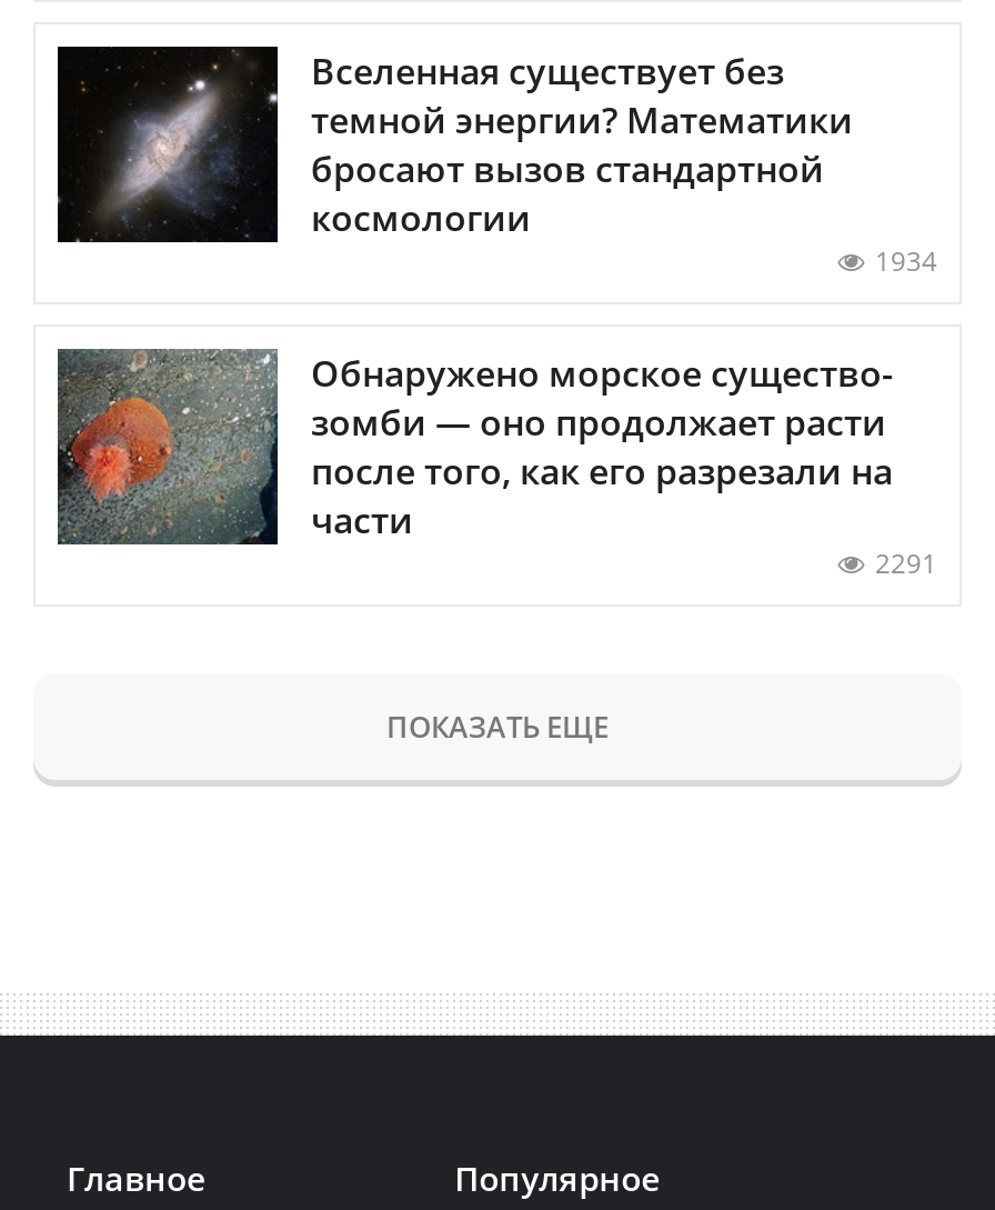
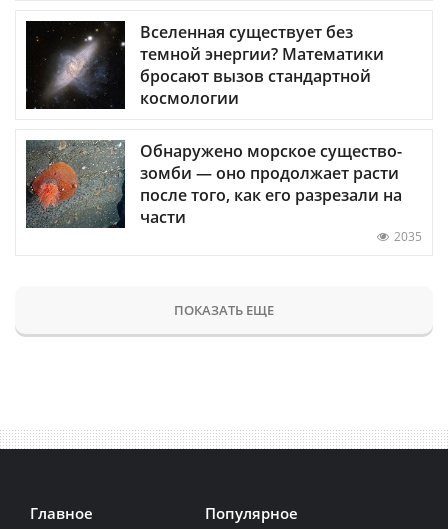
- 1934

- 2291
+ 2035
